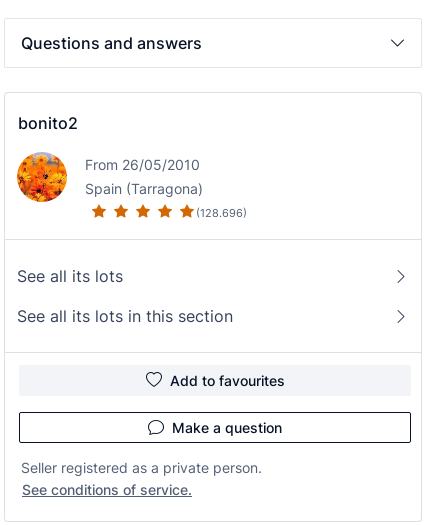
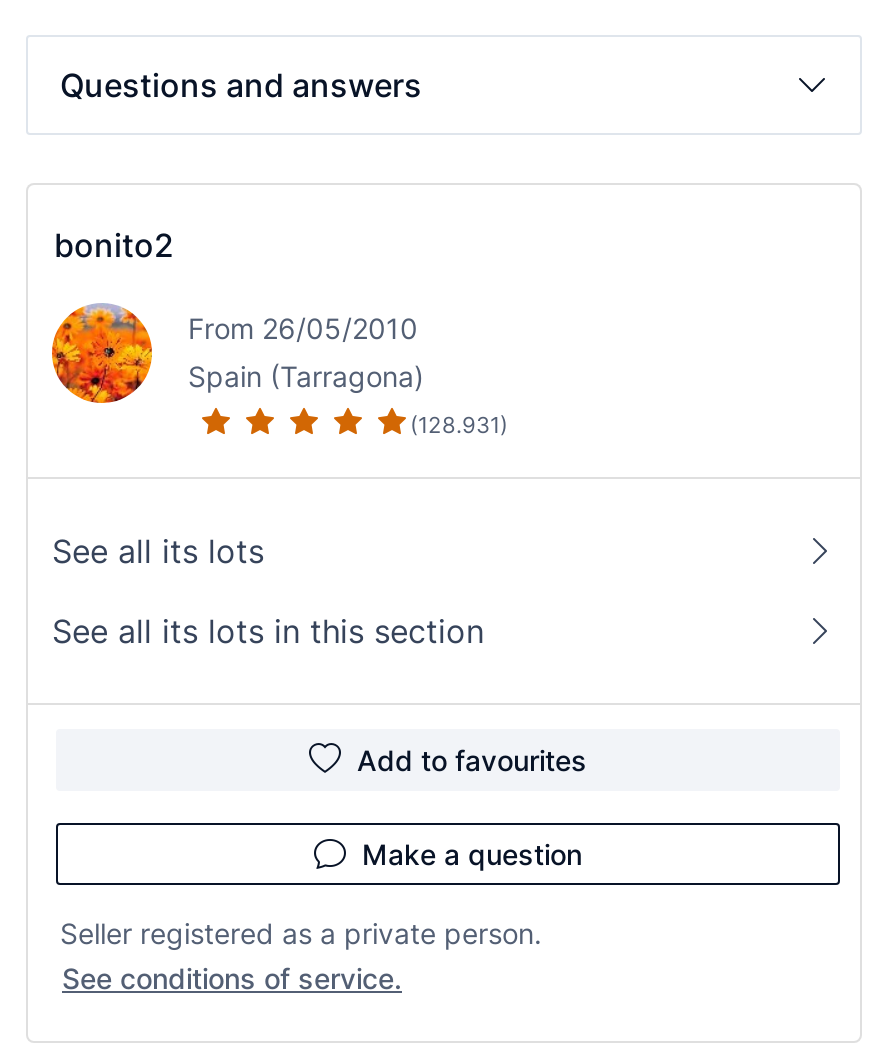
- (128.696)
+ (128.931)
